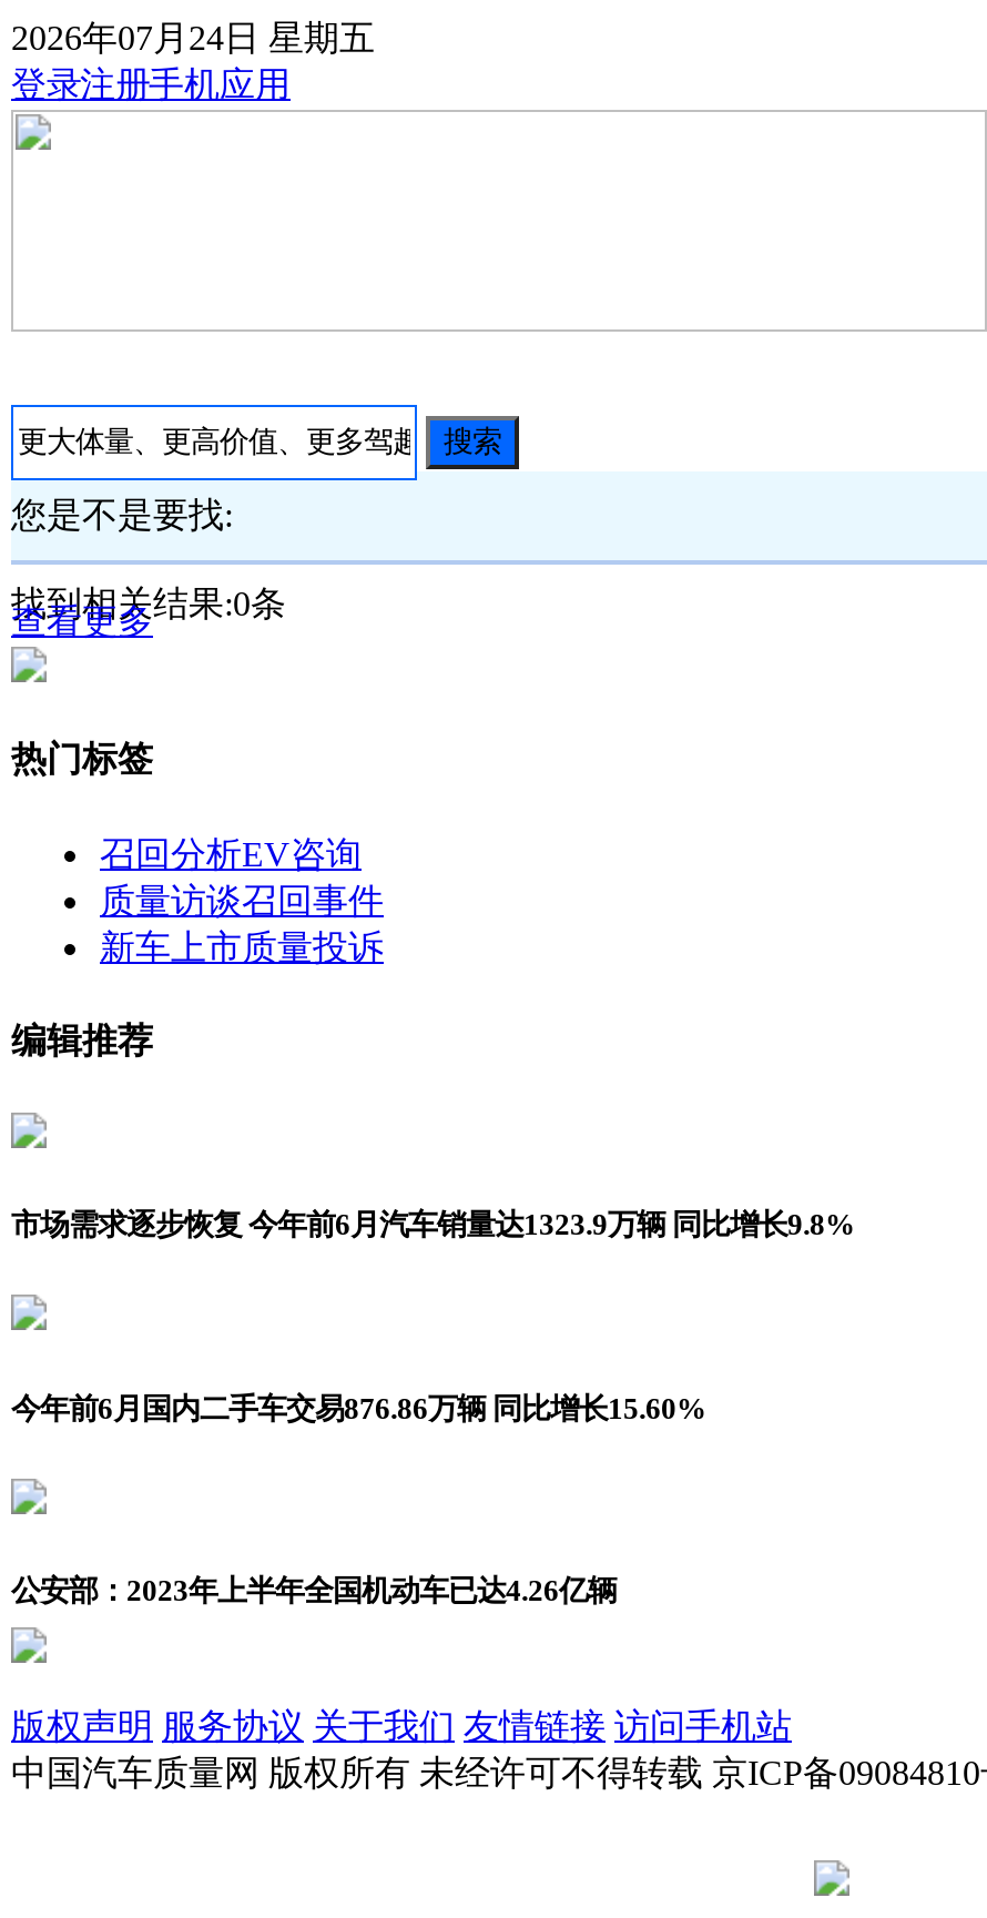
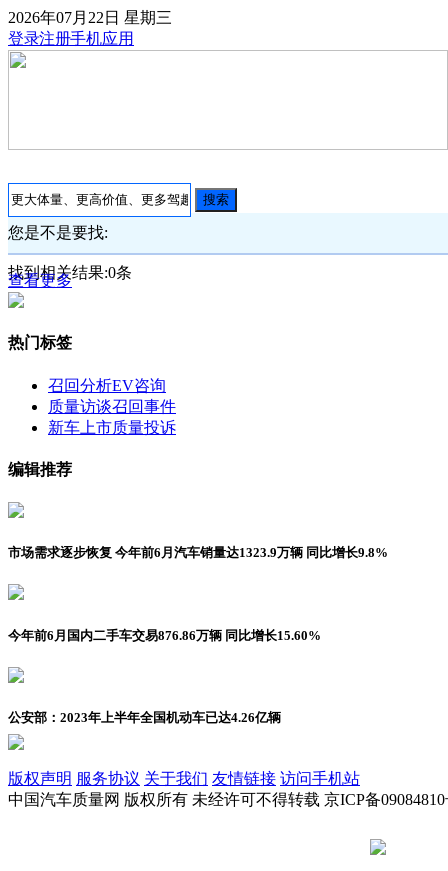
- 2026年07月24日 星期五
+ 2026年07月22日 星期三
